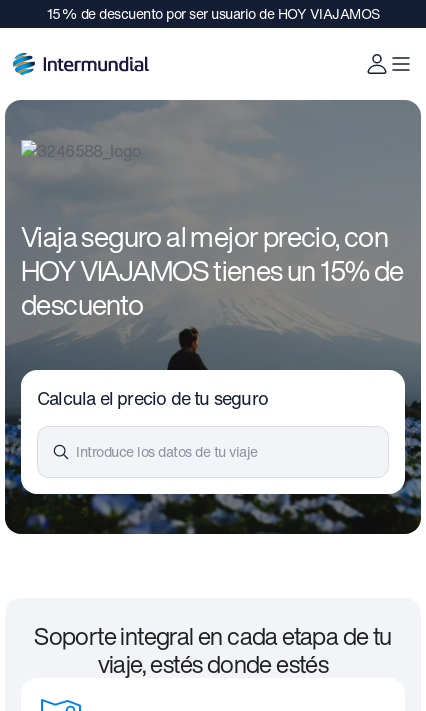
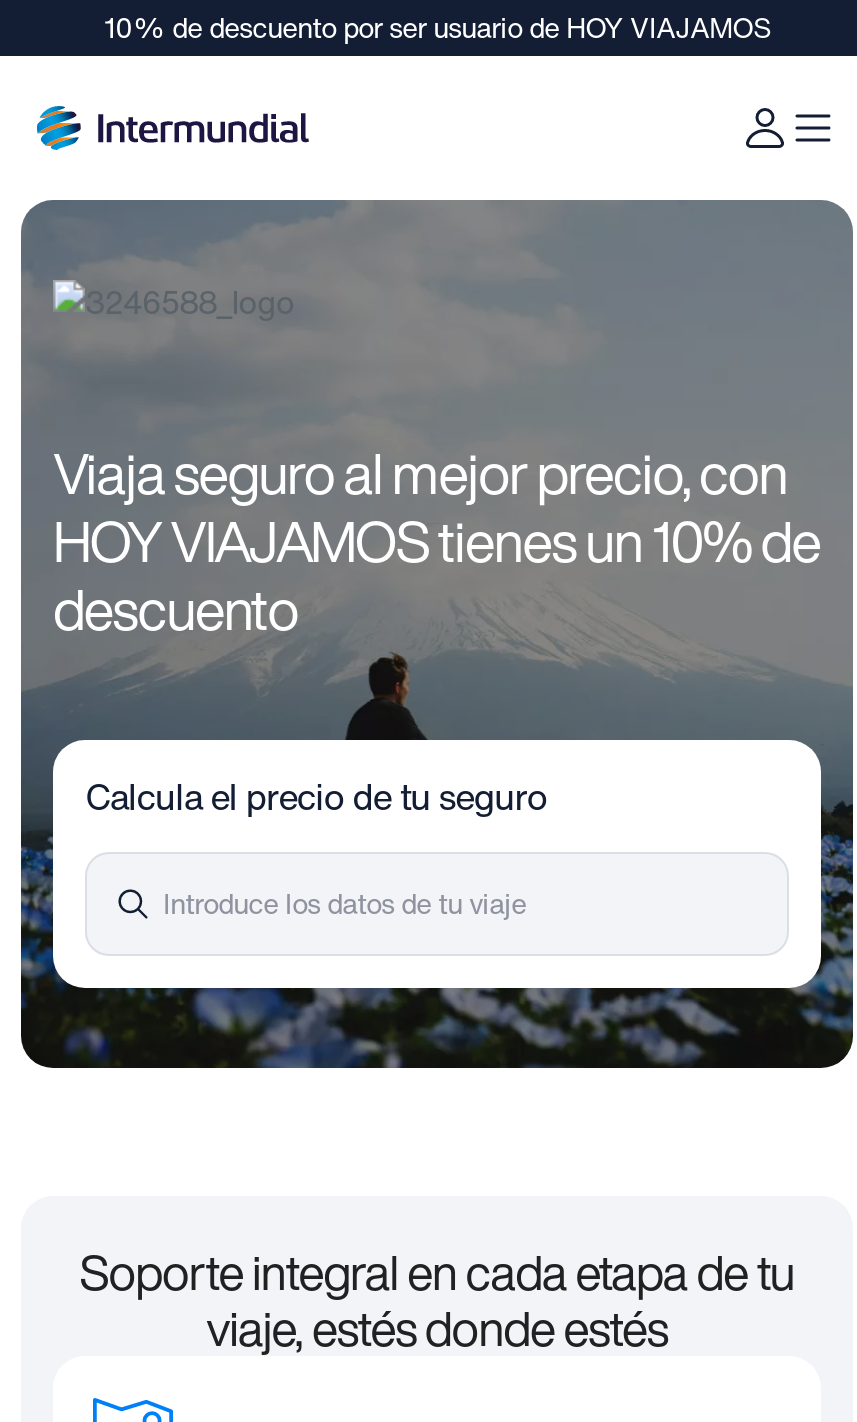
- 15% de descuento por ser usuario de HOY VIAJAMOS
+ 10% de descuento por ser usuario de HOY VIAJAMOS

- HOY VIAJAMOS tienes un 15% de
+ HOY VIAJAMOS tienes un 10% de
